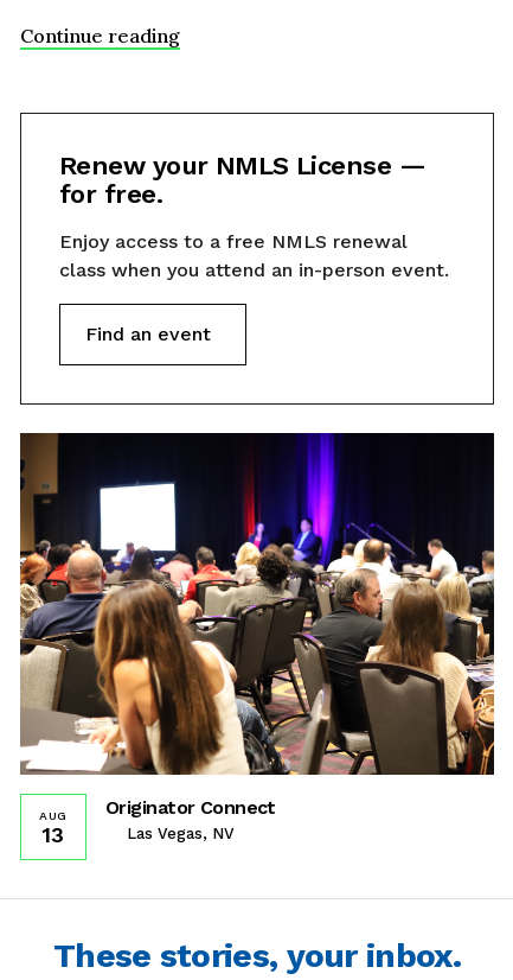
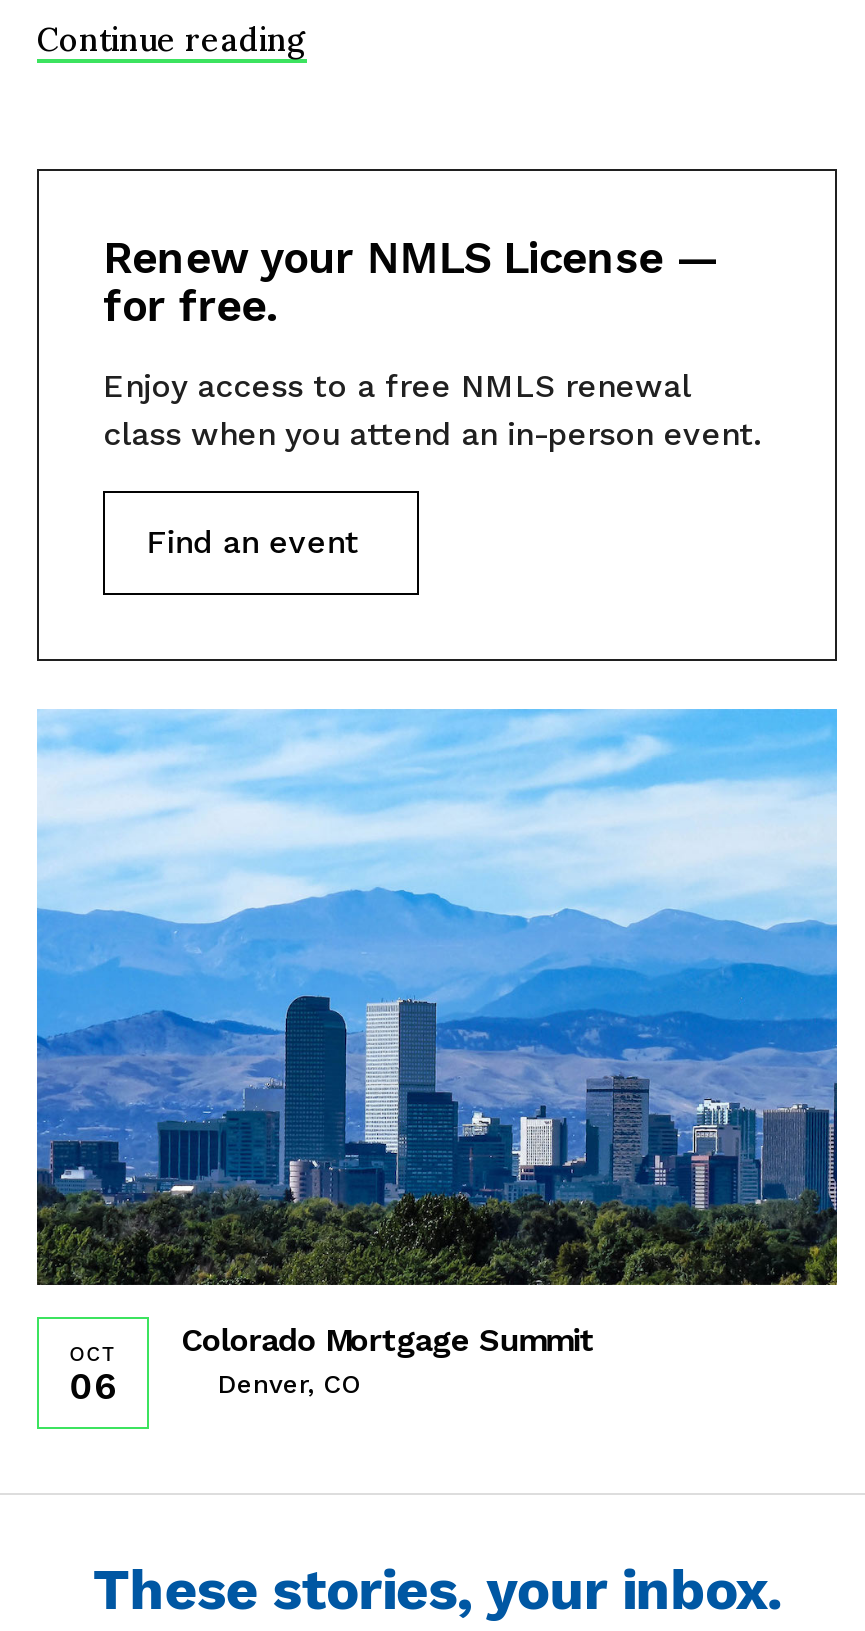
- [image]
- Originator Connect
- Las Vegas, NV
+ [image]
+ Colorado Mortgage Summit
+ Denver, CO

- AUG
- 13
+ OCT
+ 06
